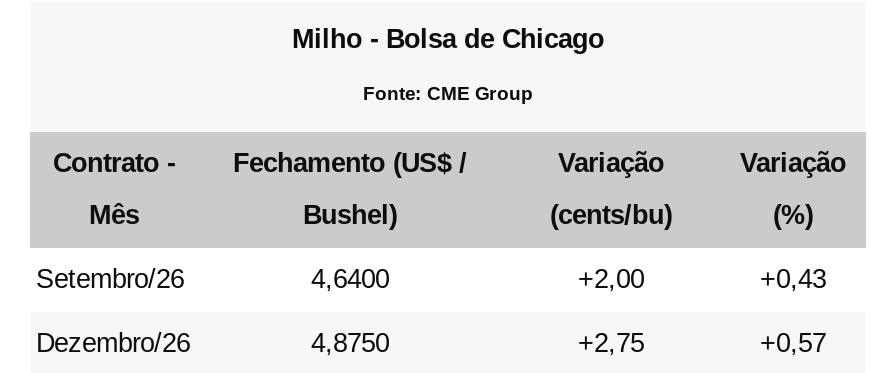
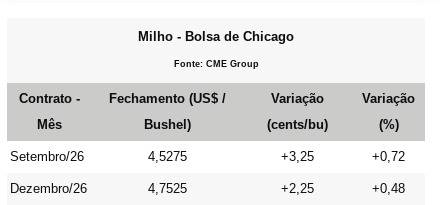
- 4,6400
+ 4,5275

- +2,00
+ +3,25

- +0,43
+ +0,72

- 4,8750
+ 4,7525

- +2,75
+ +2,25

- +0,57
+ +0,48
